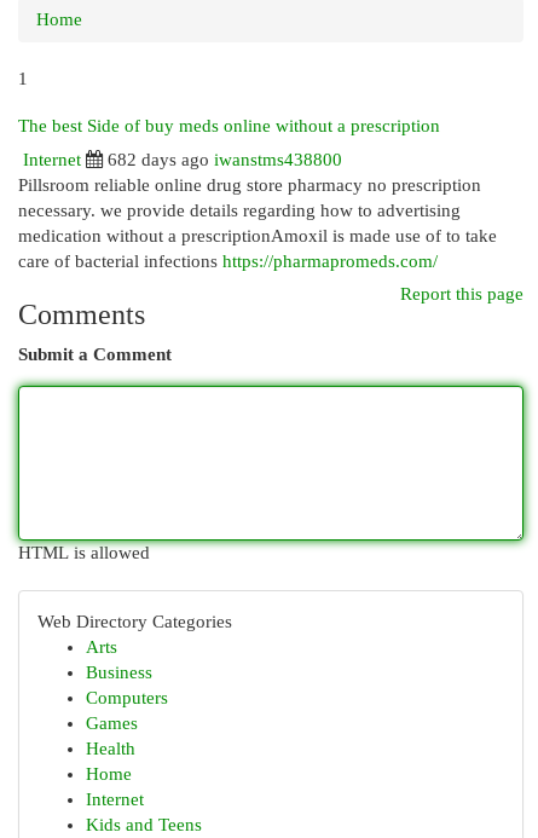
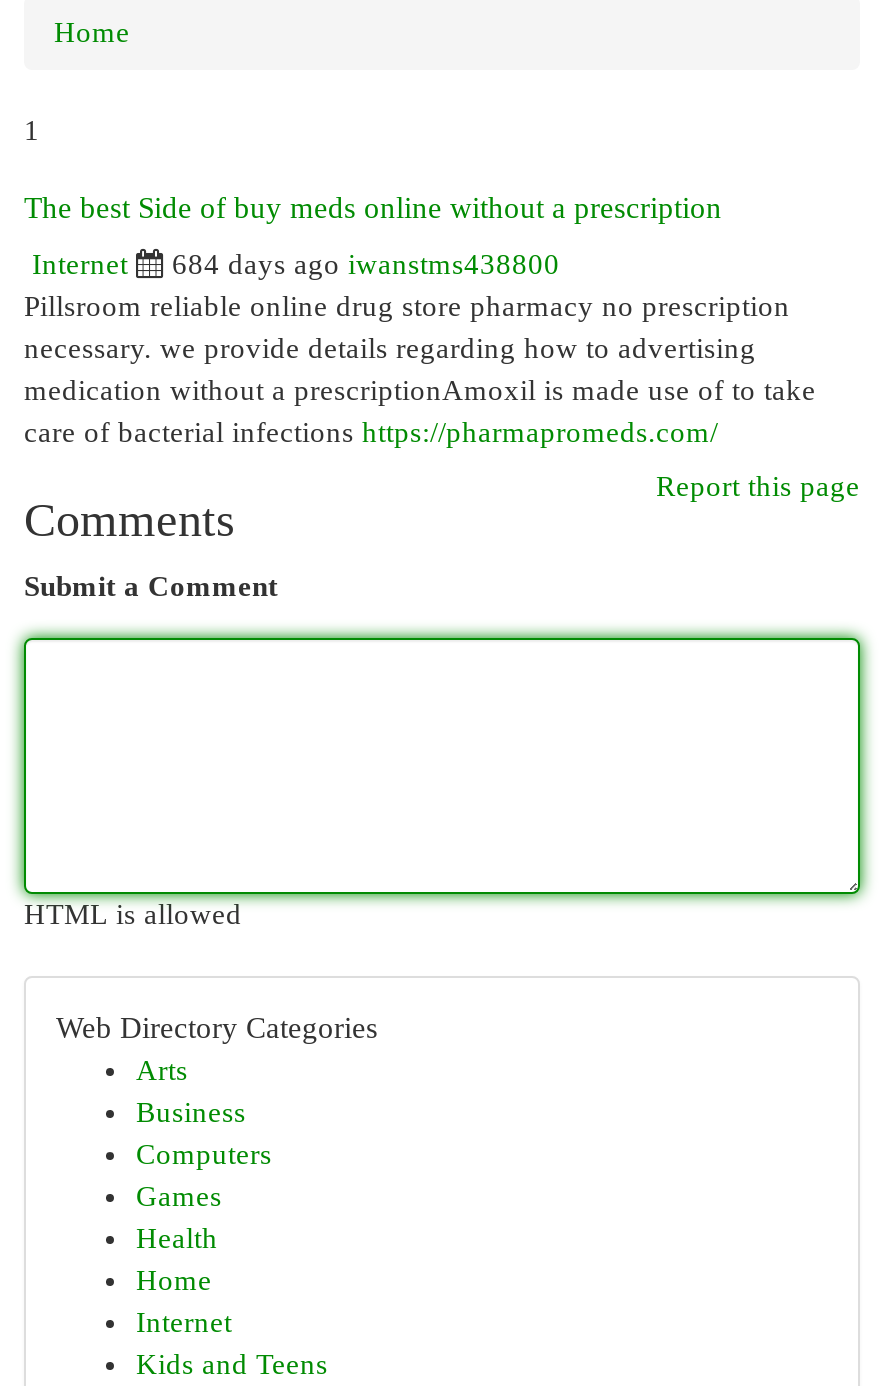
- 682 days ago iwanstms438800
+ 684 days ago iwanstms438800
